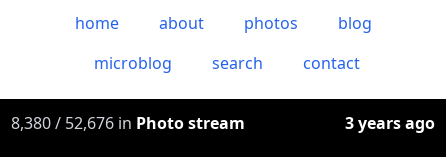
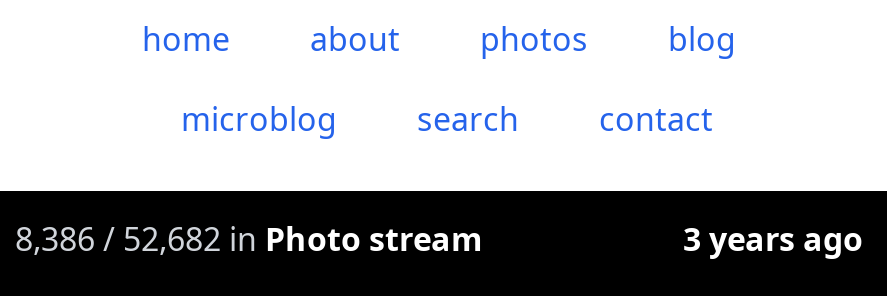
- 8,380 / 52,676 in Photo stream
+ 8,386 / 52,682 in Photo stream
